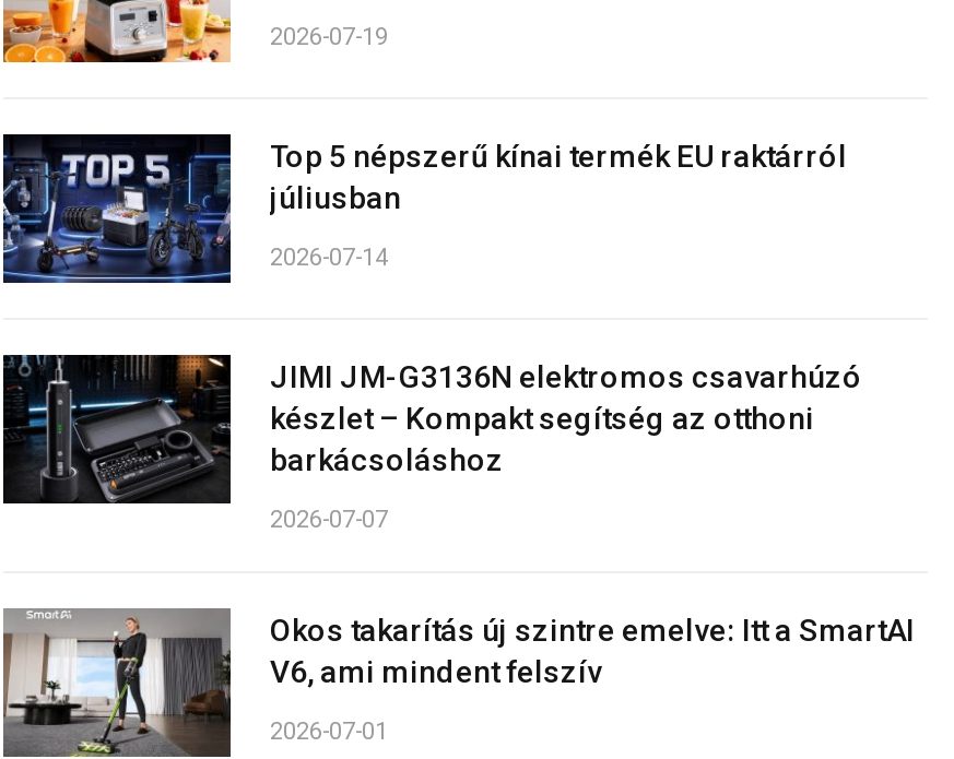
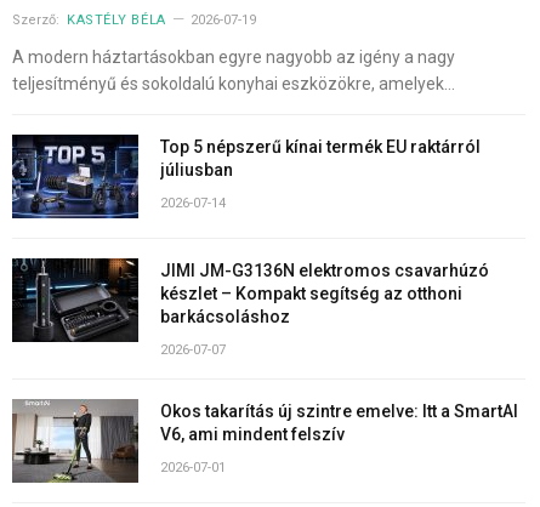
+ Szerző: KASTÉLY BÉLA

+ A modern háztartásokban egyre nagyobb az igény a nagy
+ teljesítményű és sokoldalú konyhai eszközökre, amelyek…
